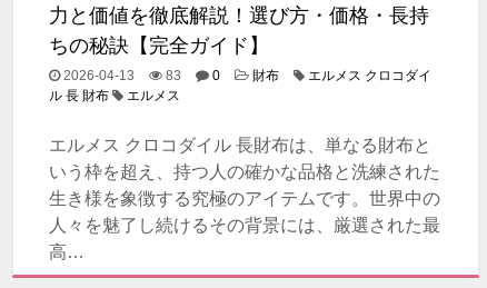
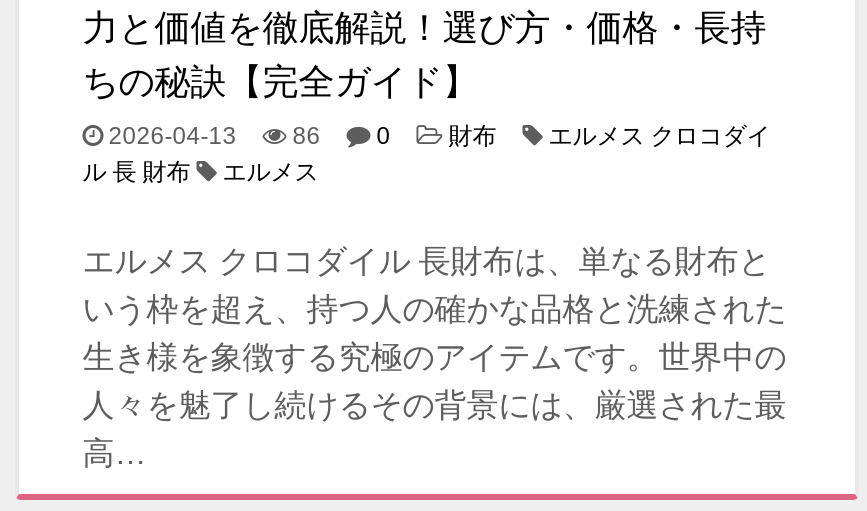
- 2026-04-13 83
+ 2026-04-13 86
